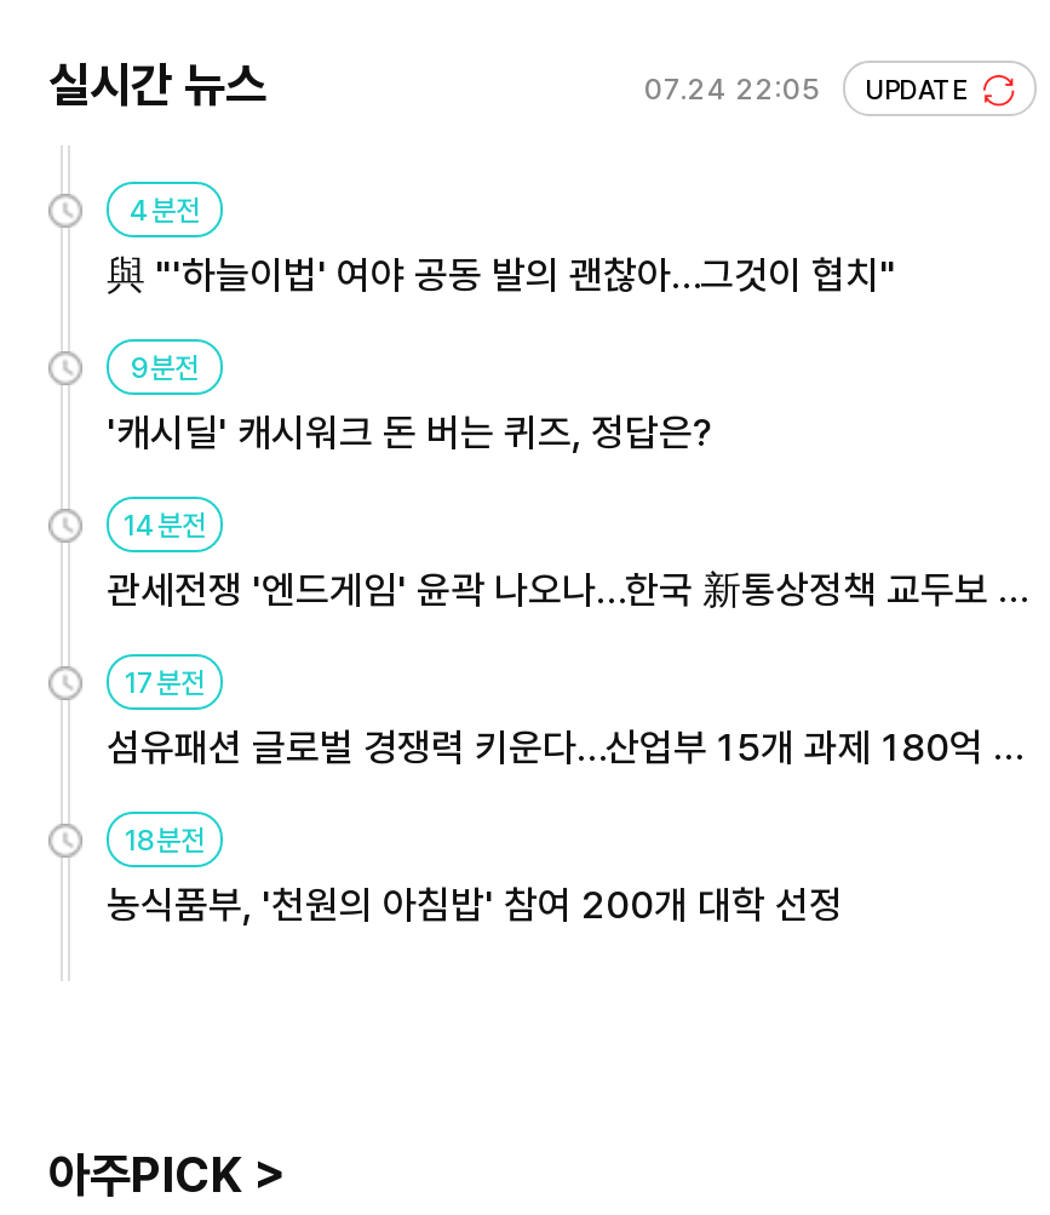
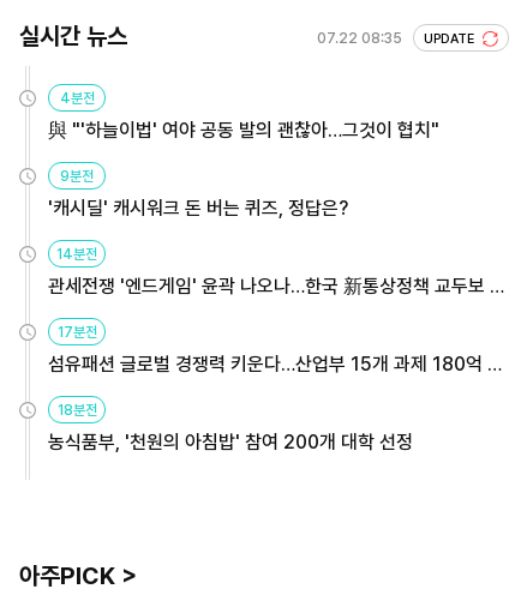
- 07.24 22:05 UPDATE
+ 07.22 08:35 UPDATE
